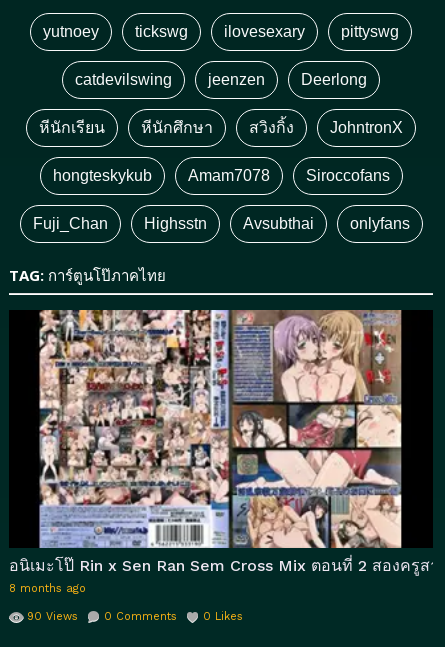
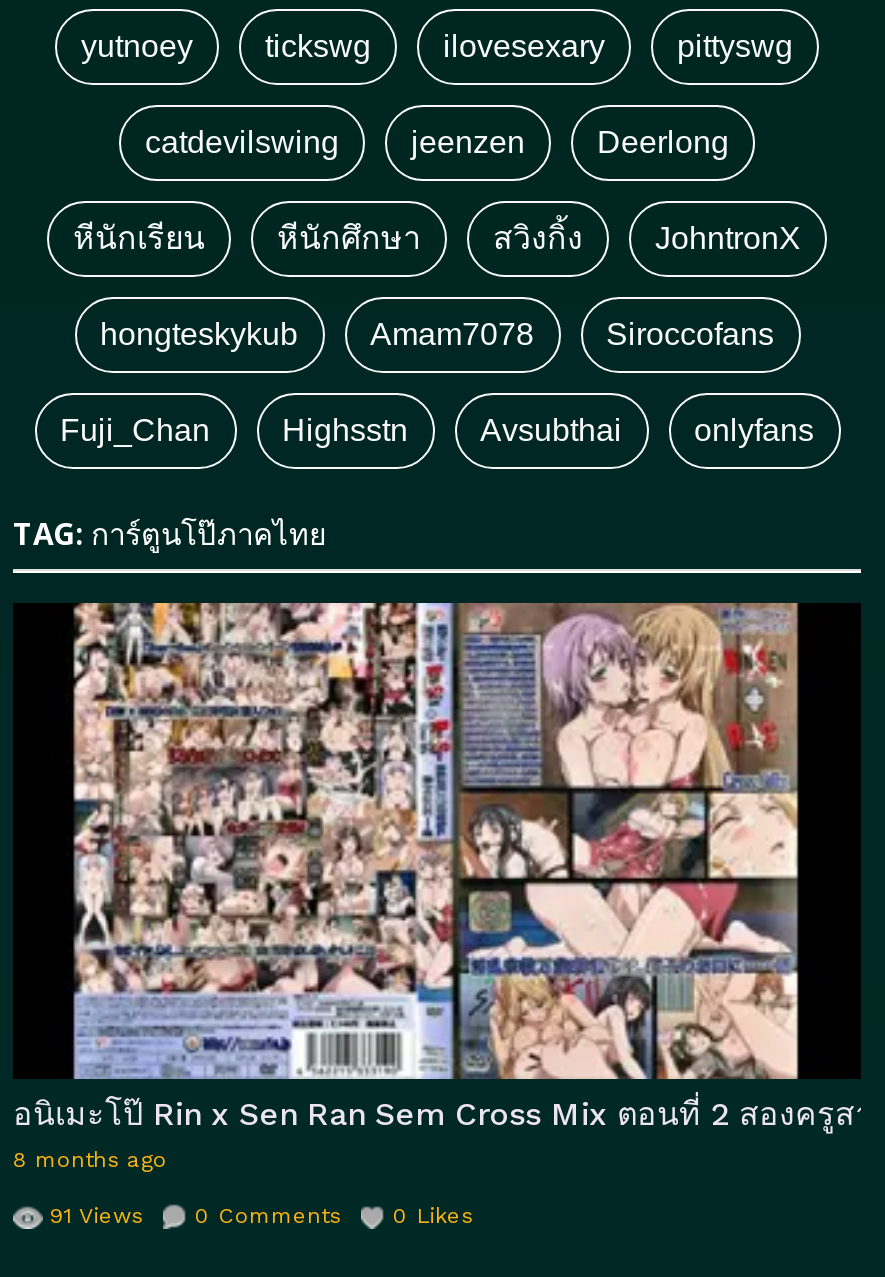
- 90 Views
+ 91 Views
